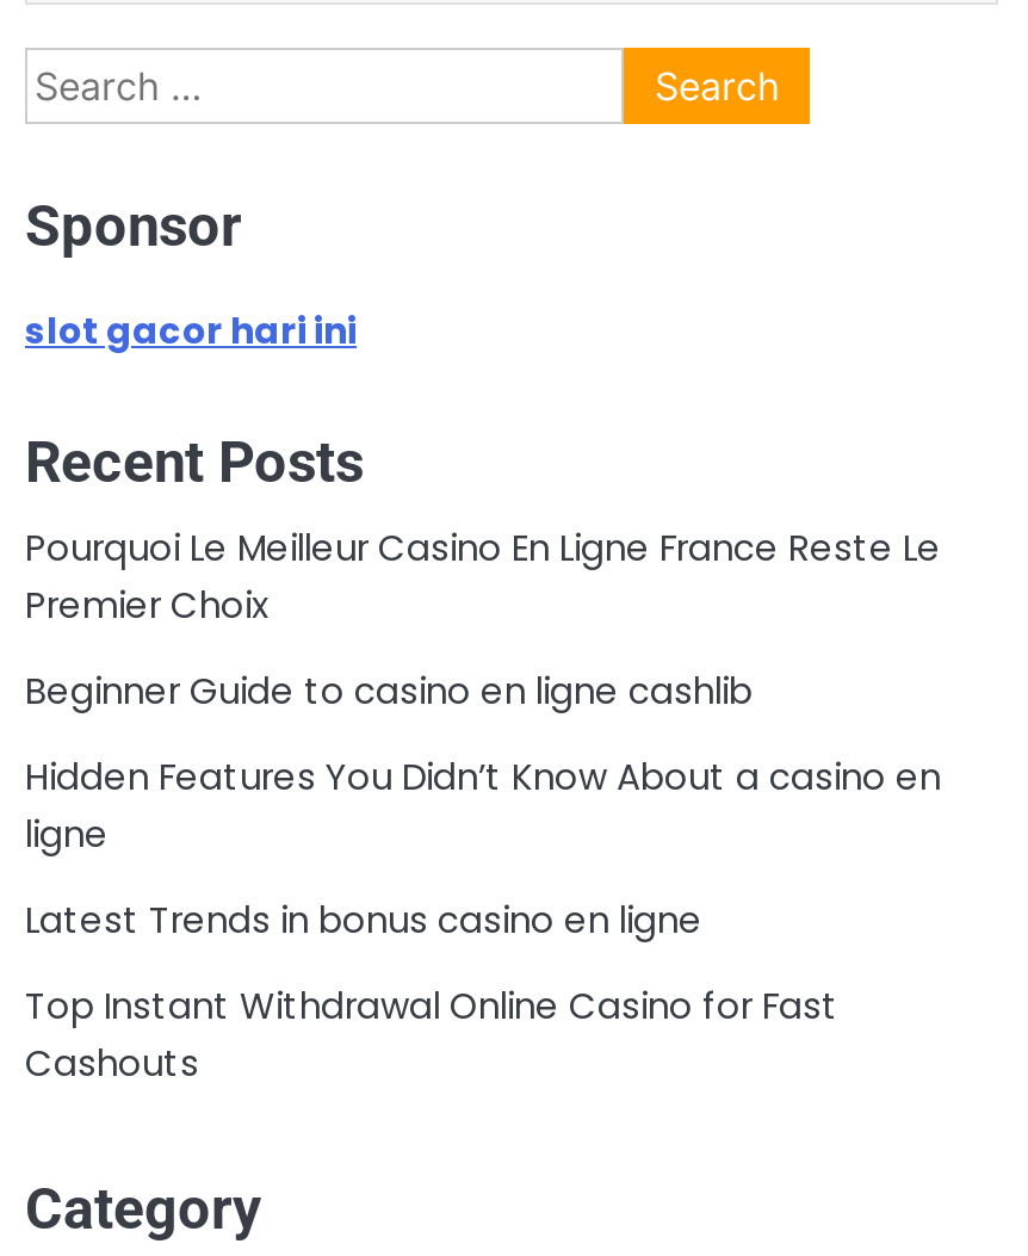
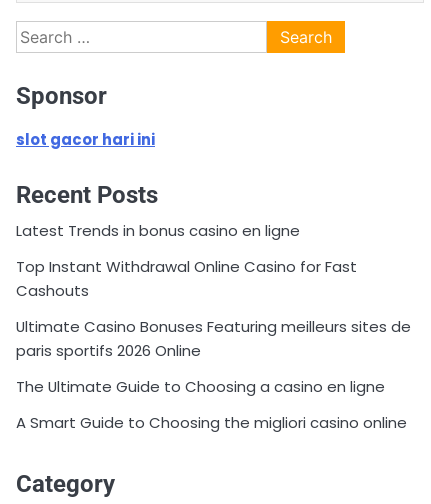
- Pourquoi Le Meilleur Casino En Ligne France Reste Le
- Premier Choix
- Beginner Guide to casino en ligne cashlib
- Hidden Features You Didn’t Know About a casino en
- ligne

moved up: Latest Trends in bonus casino en ligne | Top Instant Withdrawal Online Casino for Fast | Cashouts

+ Ultimate Casino Bonuses Featuring meilleurs sites de
+ paris sportifs 2026 Online
+ The Ultimate Guide to Choosing a casino en ligne
+ A Smart Guide to Choosing the migliori casino online
